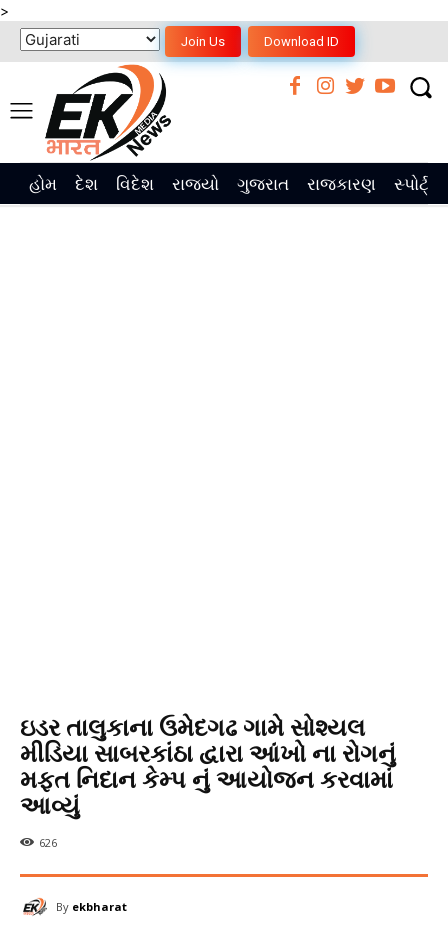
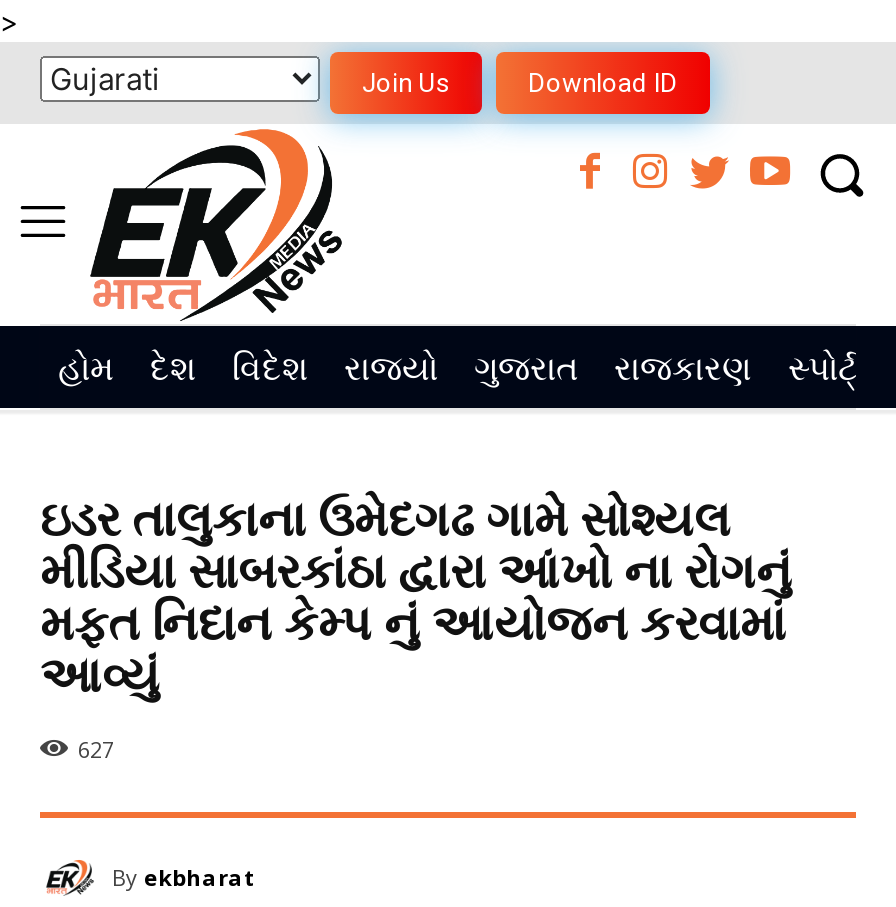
- 626
+ 627
